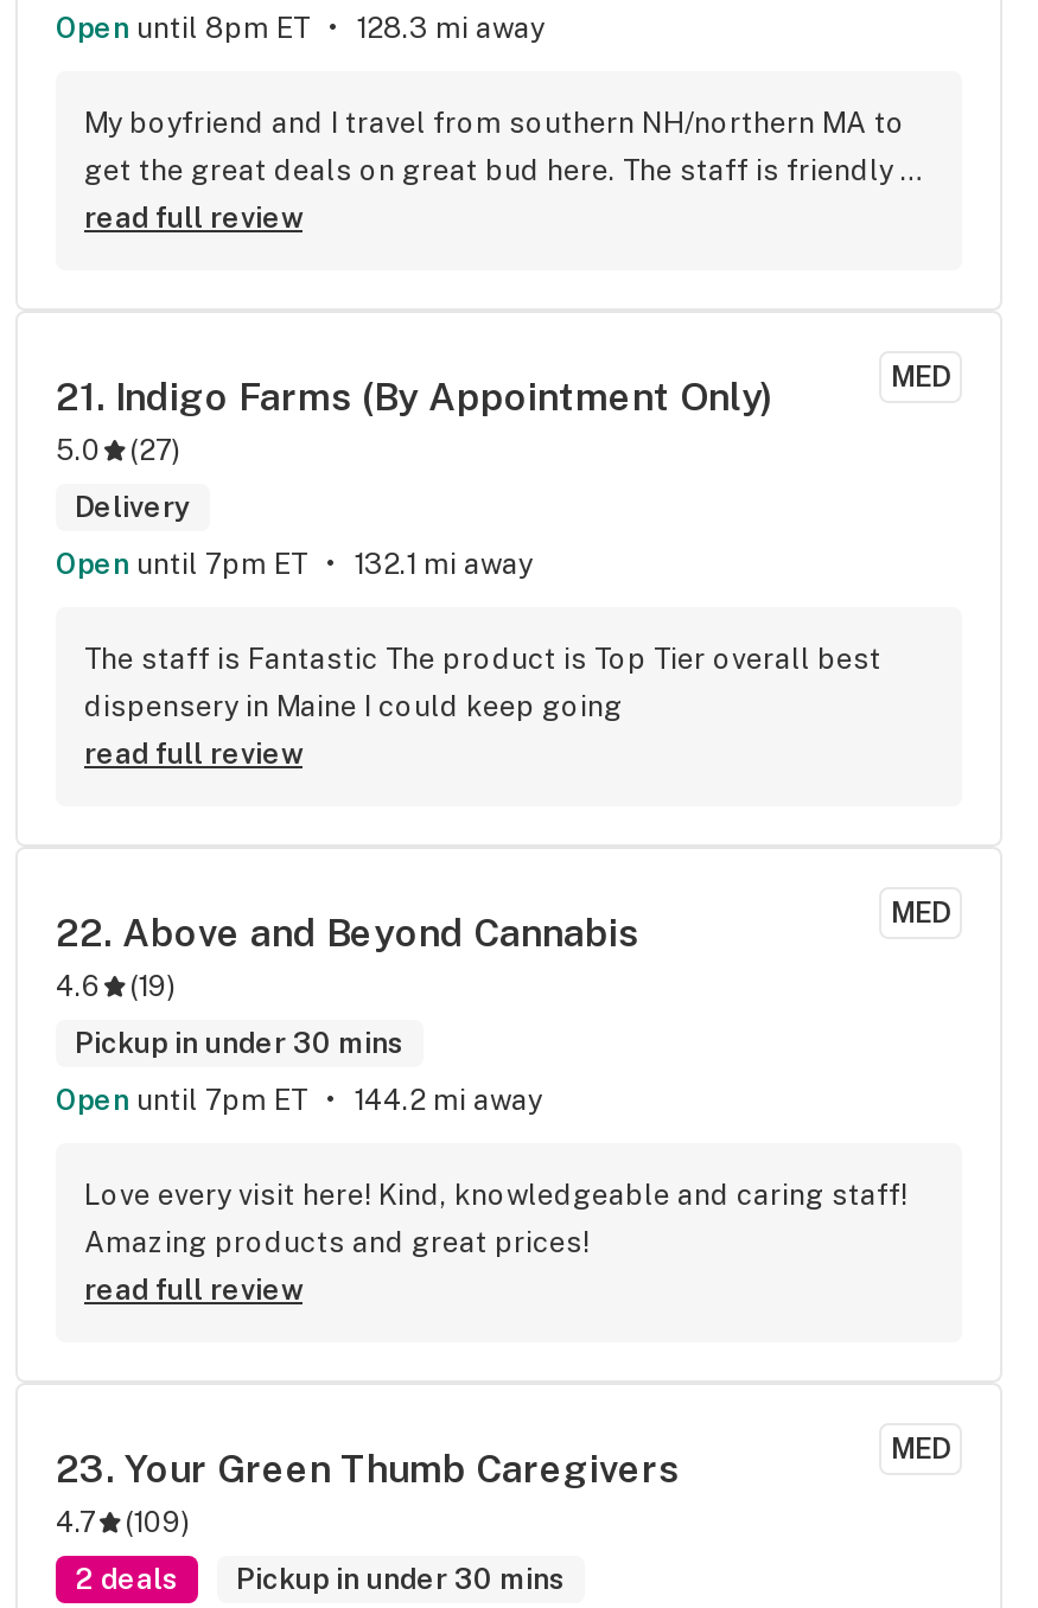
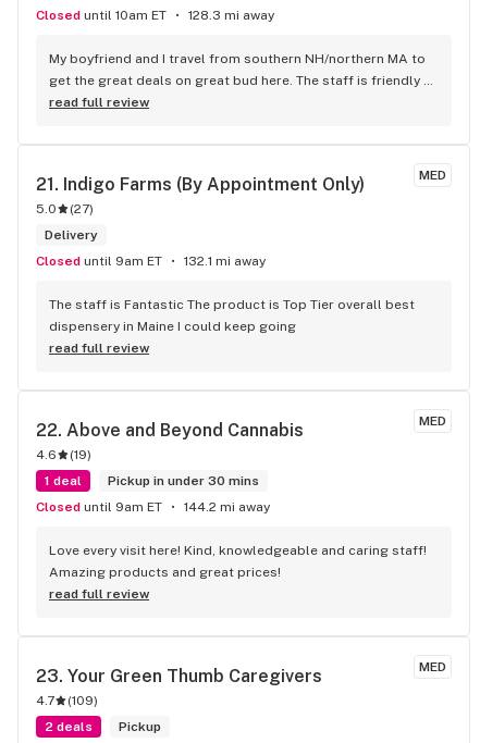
- Open until 8pm ET
+ Closed until 10am ET

- Open until 7pm ET
+ Closed until 9am ET

+ 1 deal

- Open until 7pm ET
+ Closed until 9am ET

- Pickup in under 30 mins
+ Pickup
